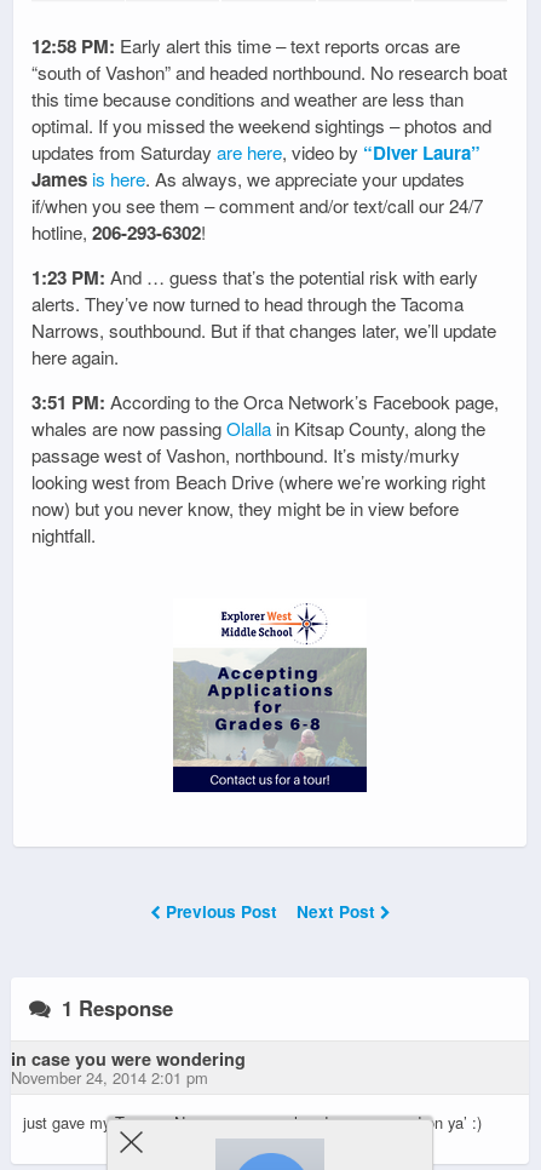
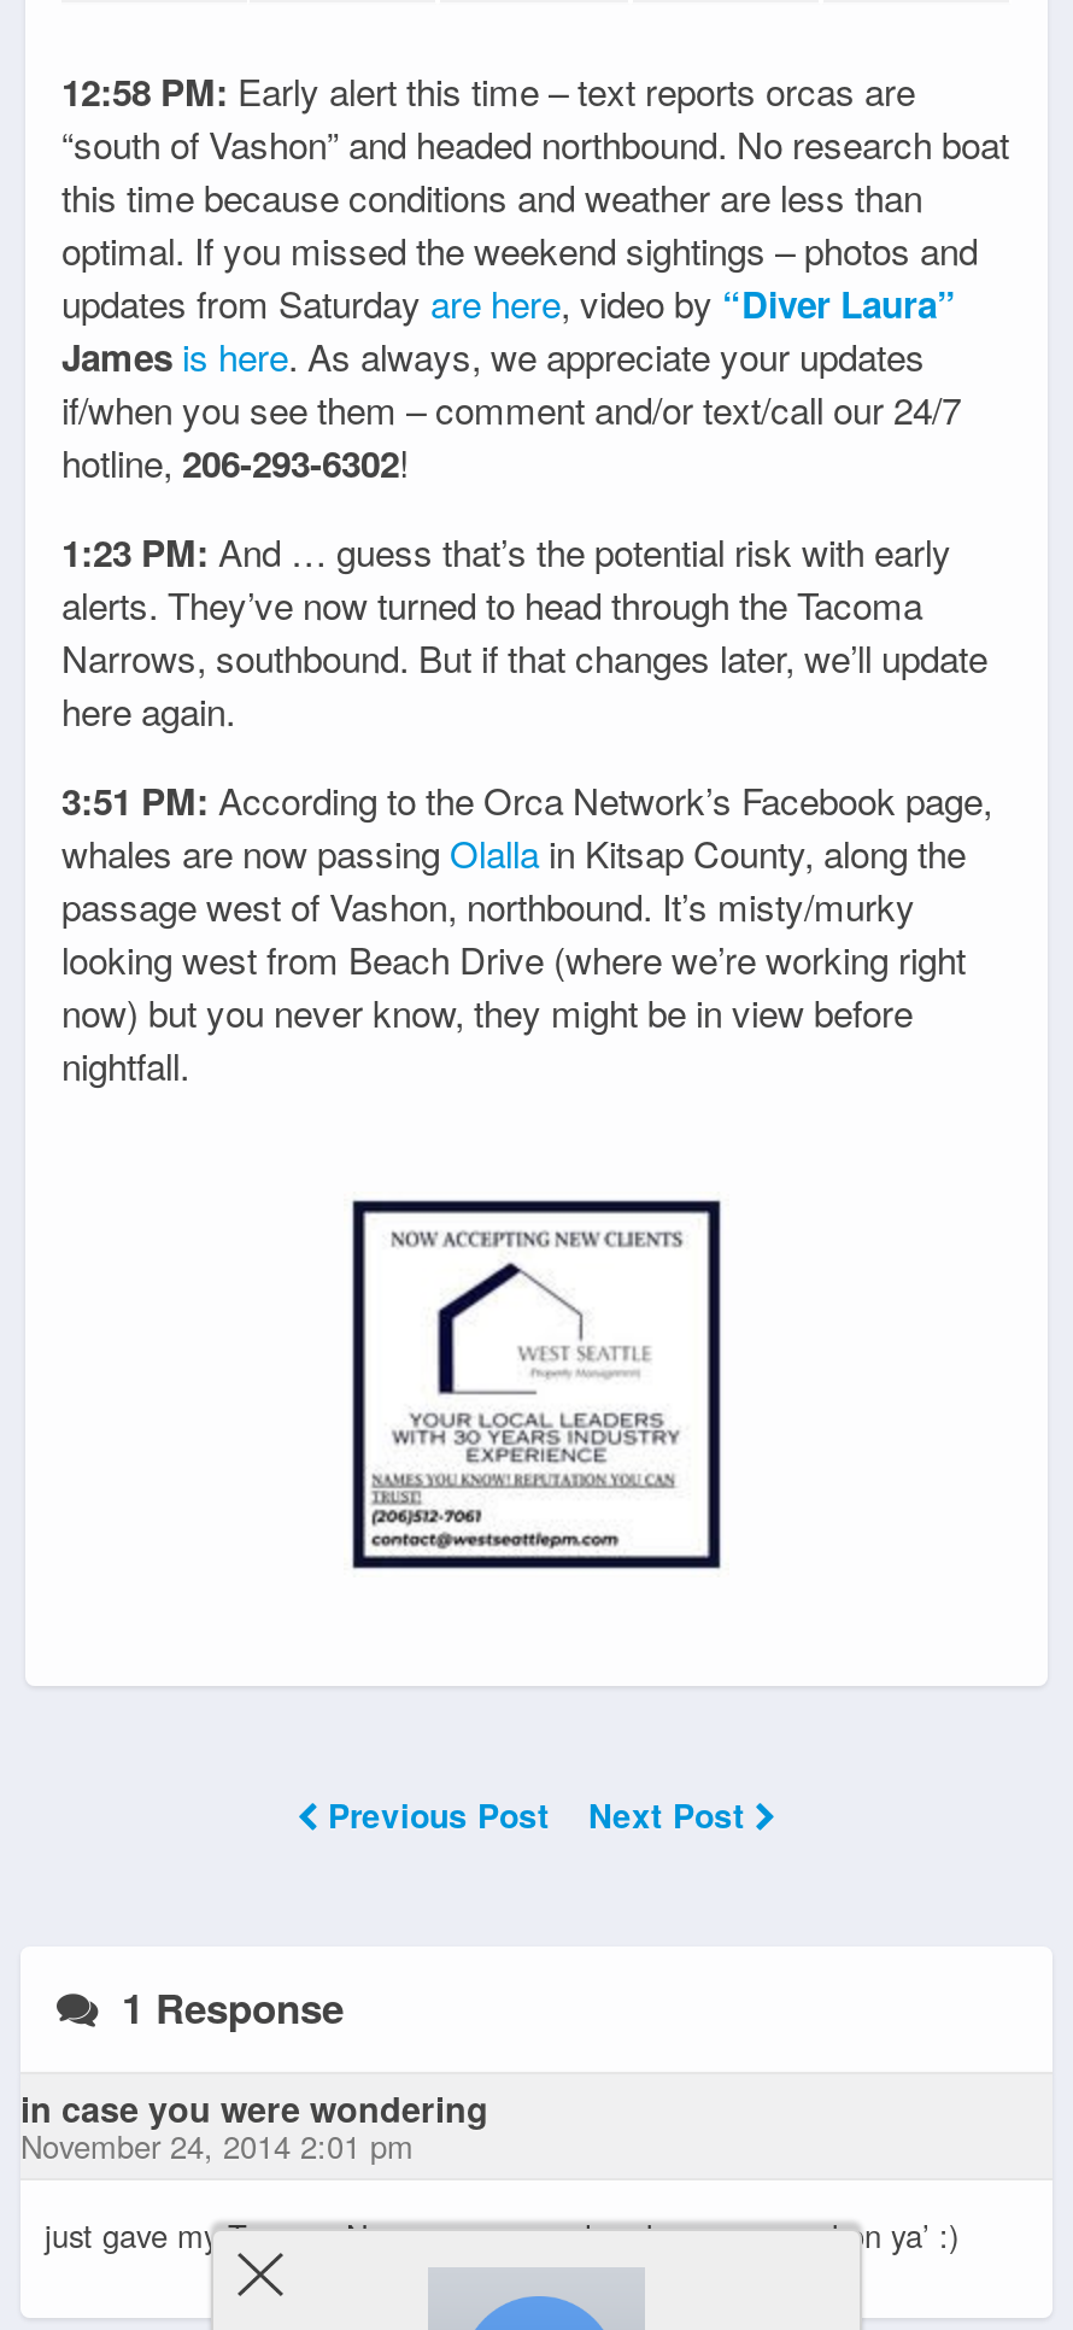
- [image]
+ [image]
